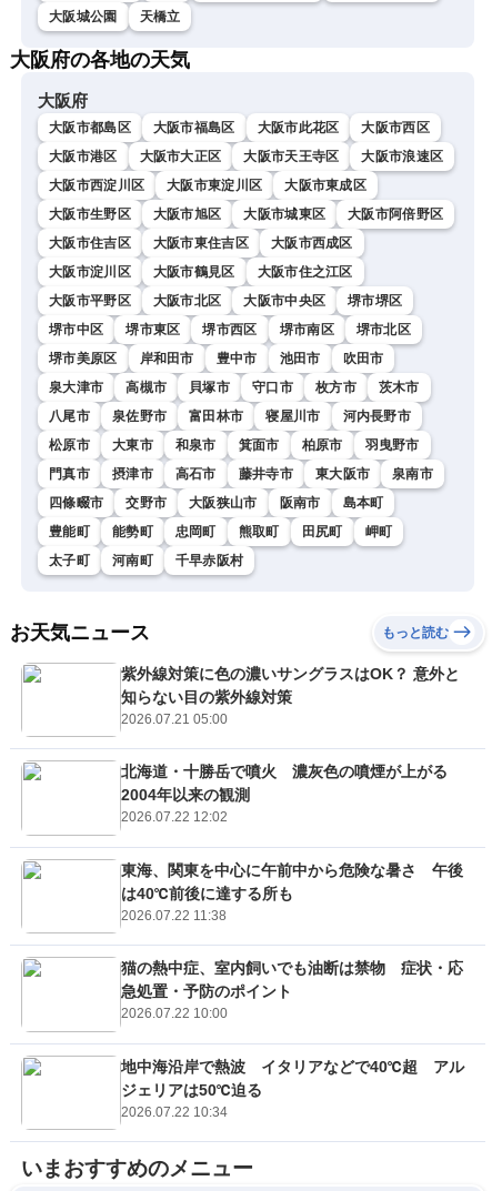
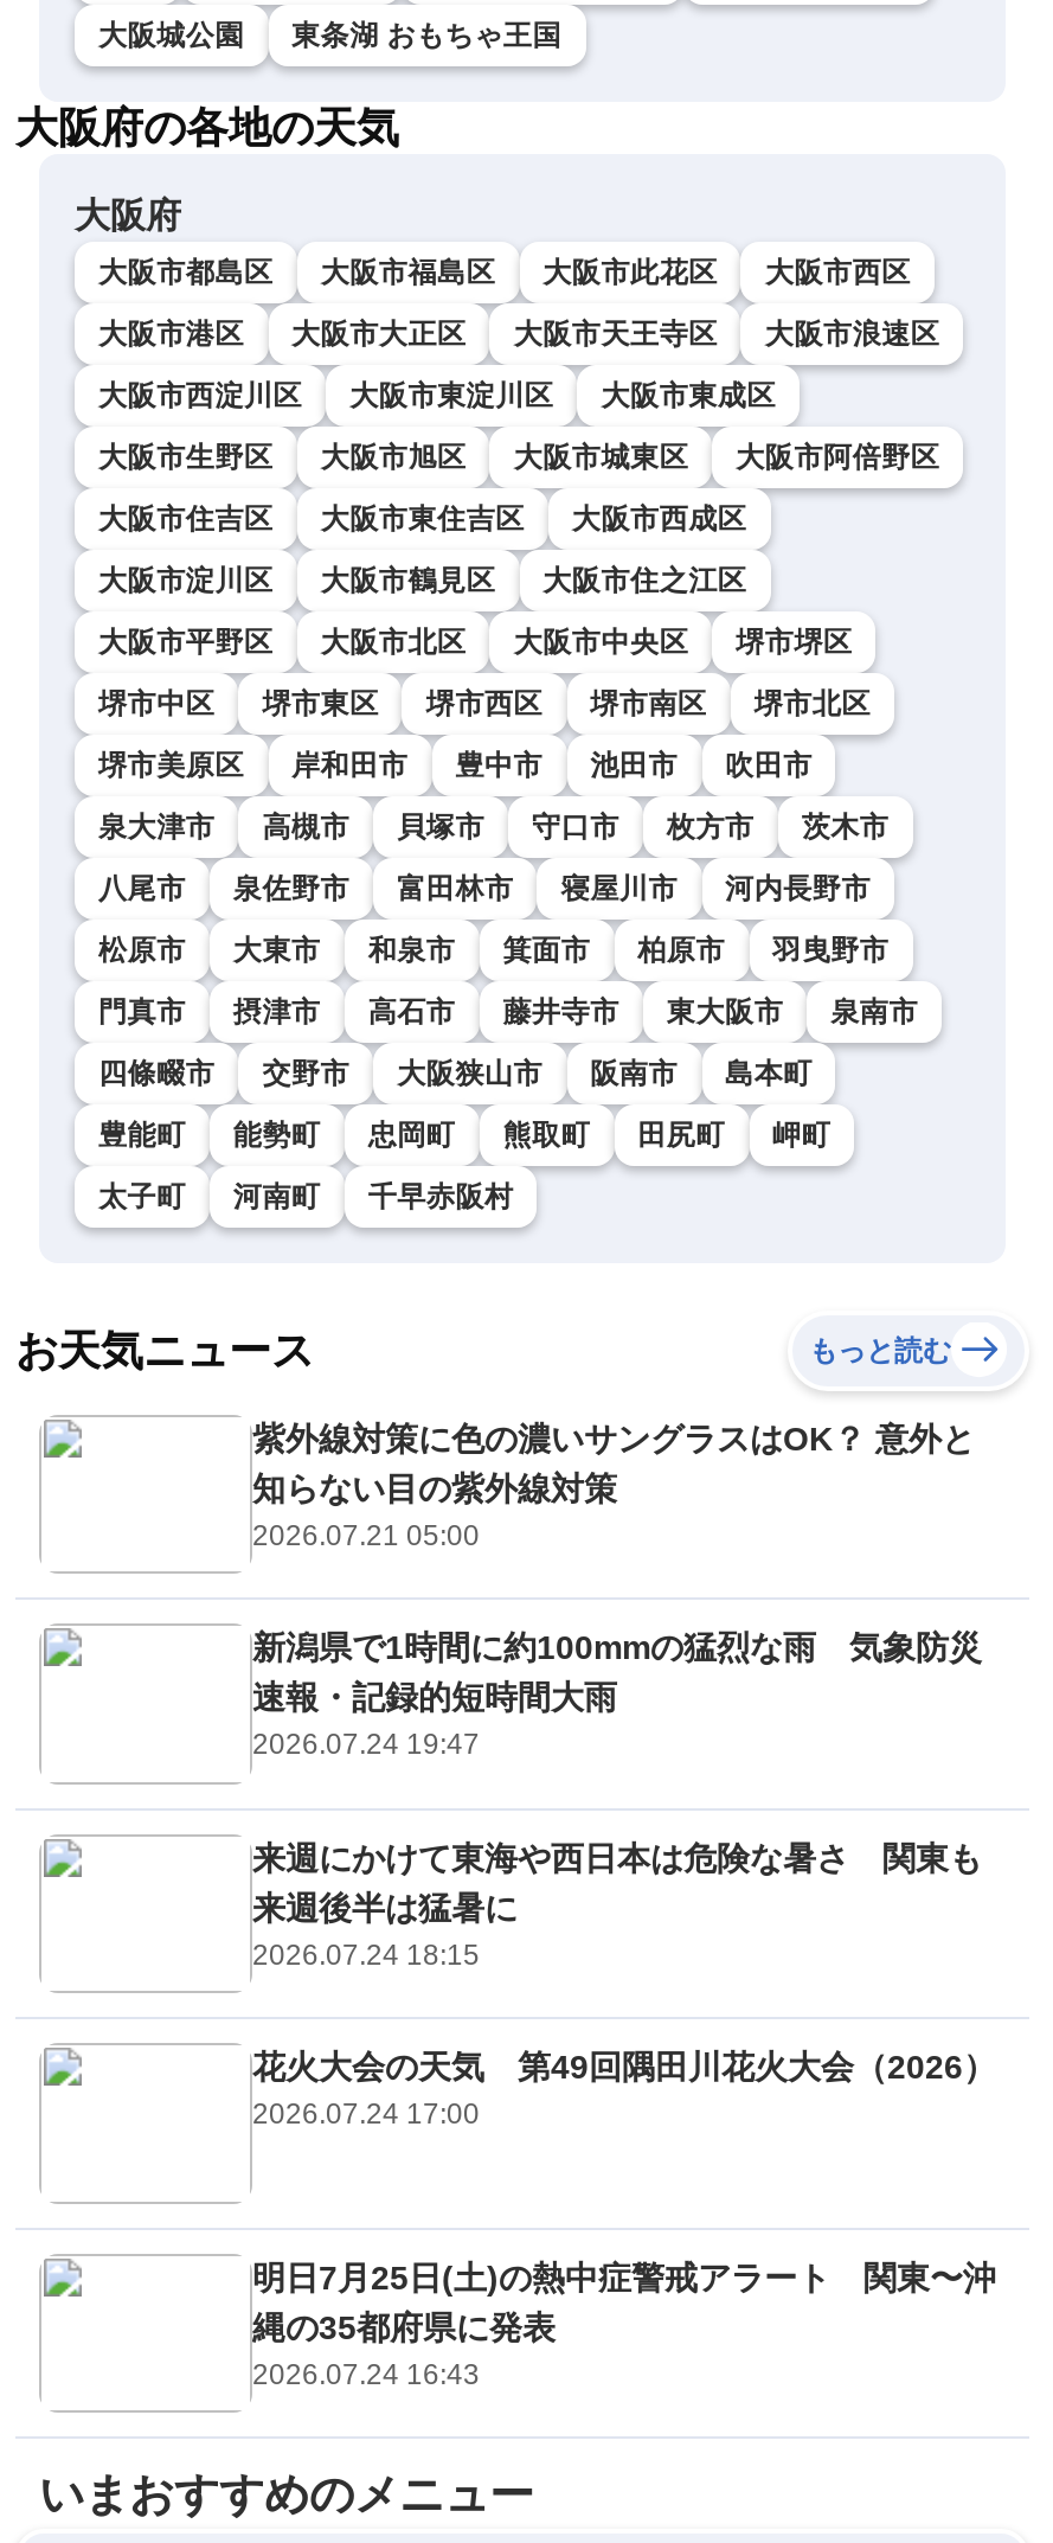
- 天橋立
+ 東条湖 おもちゃ王国

- 北海道・十勝岳で噴火 濃灰色の噴煙が上がる
- 2004年以来の観測
- 2026.07.22 12:02
+ 新潟県で1時間に約100mmの猛烈な雨 気象防災
+ 速報・記録的短時間大雨
+ 2026.07.24 19:47

- 東海、関東を中心に午前中から危険な暑さ 午後
- は40℃前後に達する所も
- 2026.07.22 11:38
+ 来週にかけて東海や西日本は危険な暑さ 関東も
+ 来週後半は猛暑に
+ 2026.07.24 18:15

- 猫の熱中症、室内飼いでも油断は禁物 症状・応
- 急処置・予防のポイント
- 2026.07.22 10:00
+ 花火大会の天気 第49回隅田川花火大会（2026）
+ 2026.07.24 17:00

- 地中海沿岸で熱波 イタリアなどで40℃超 アル
- ジェリアは50℃迫る
- 2026.07.22 10:34
+ 明日7月25日(土)の熱中症警戒アラート 関東〜沖
+ 縄の35都府県に発表
+ 2026.07.24 16:43
